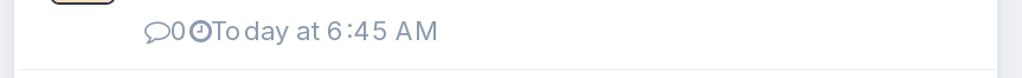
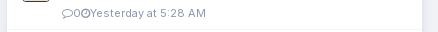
- Today at 6:45 AM
+ Yesterday at 5:28 AM
